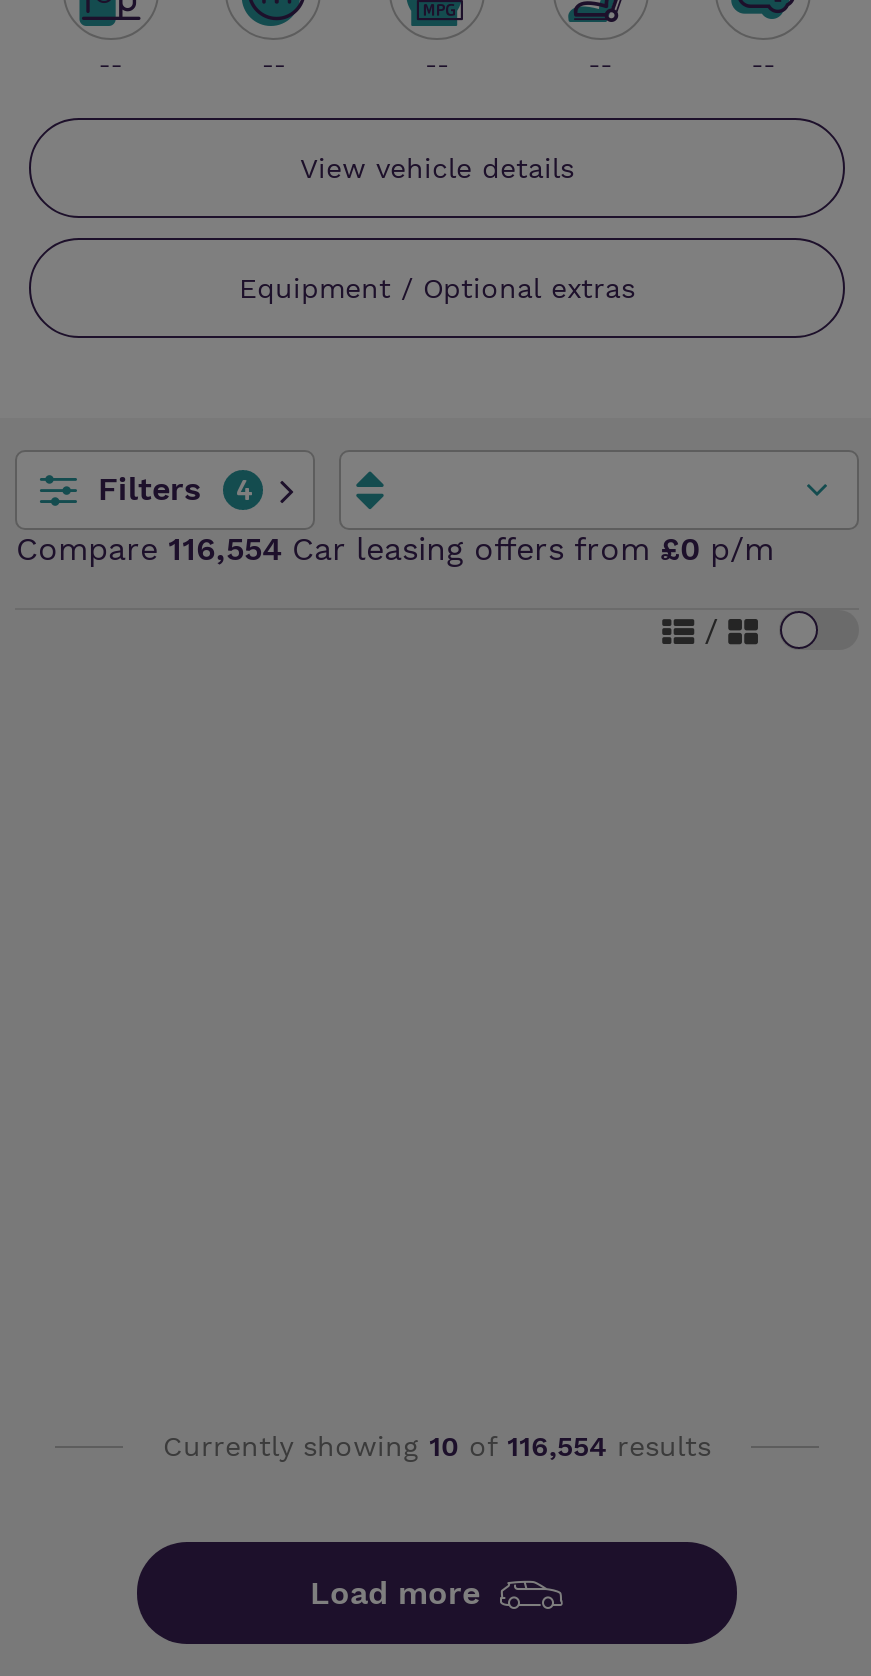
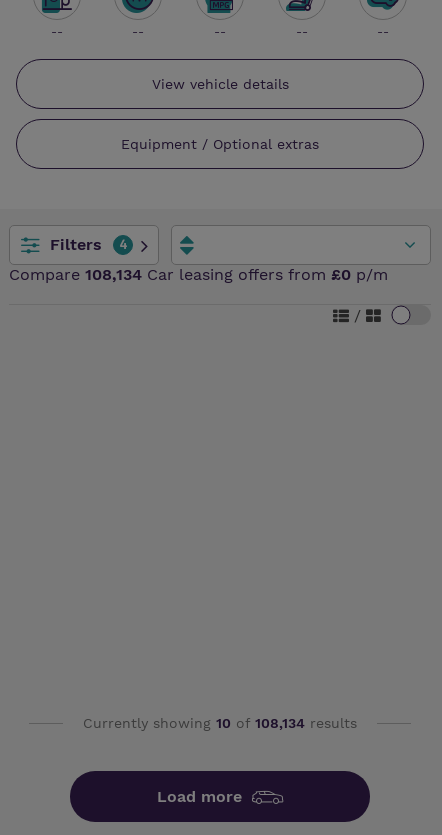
- Compare 116,554 Car leasing offers from £0 p/m
+ Compare 108,134 Car leasing offers from £0 p/m

- Currently showing 10 of 116,554 results
+ Currently showing 10 of 108,134 results
